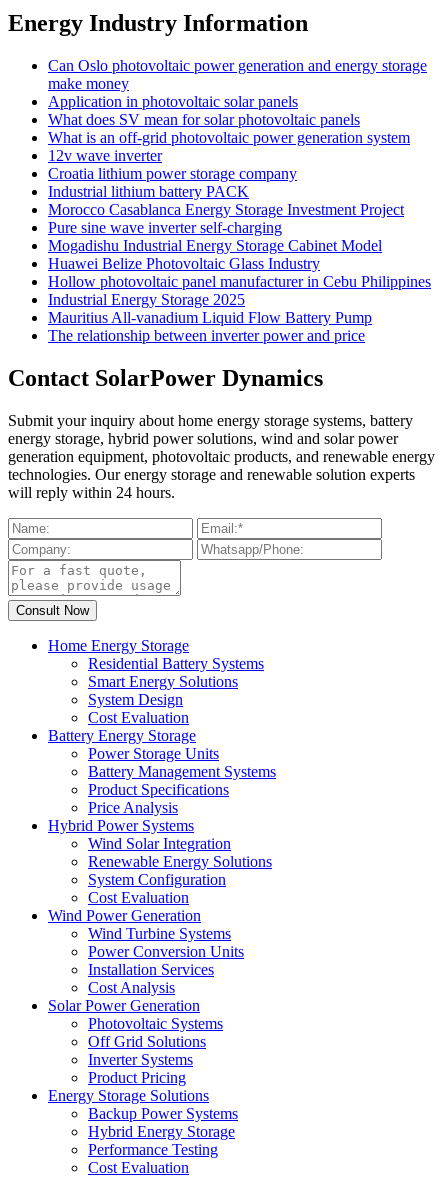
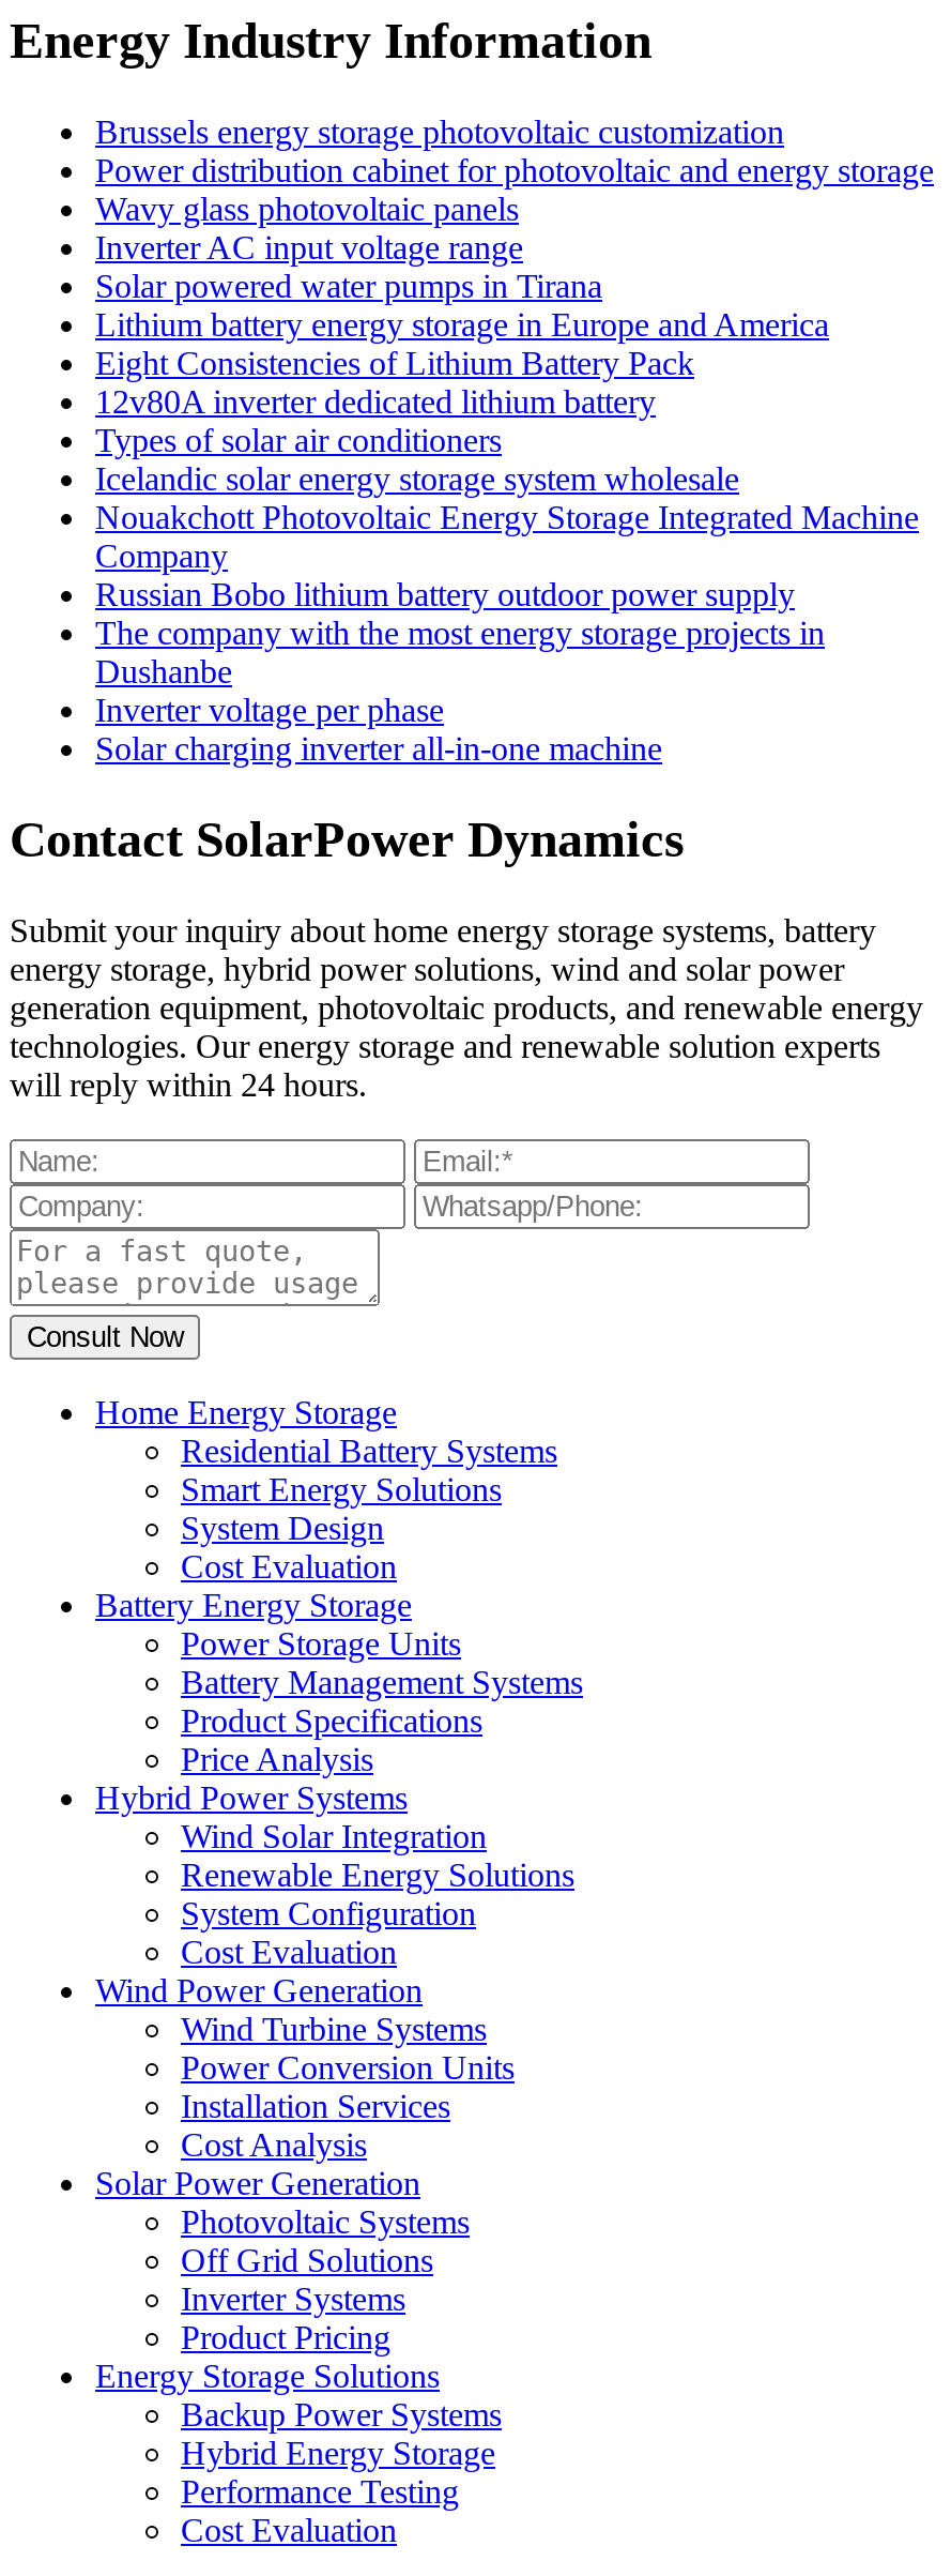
- Can Oslo photovoltaic power generation and energy storage
- make money
- Application in photovoltaic solar panels
- What does SV mean for solar photovoltaic panels
- What is an off-grid photovoltaic power generation system
- 12v wave inverter
- Croatia lithium power storage company
- Industrial lithium battery PACK
- Morocco Casablanca Energy Storage Investment Project
- Pure sine wave inverter self-charging
- Mogadishu Industrial Energy Storage Cabinet Model
- Huawei Belize Photovoltaic Glass Industry
- Hollow photovoltaic panel manufacturer in Cebu Philippines
- Industrial Energy Storage 2025
- Mauritius All-vanadium Liquid Flow Battery Pump
- The relationship between inverter power and price
+ Brussels energy storage photovoltaic customization
+ Power distribution cabinet for photovoltaic and energy storage
+ Wavy glass photovoltaic panels
+ Inverter AC input voltage range
+ Solar powered water pumps in Tirana
+ Lithium battery energy storage in Europe and America
+ Eight Consistencies of Lithium Battery Pack
+ 12v80A inverter dedicated lithium battery
+ Types of solar air conditioners
+ Icelandic solar energy storage system wholesale
+ Nouakchott Photovoltaic Energy Storage Integrated Machine
+ Company
+ Russian Bobo lithium battery outdoor power supply
+ The company with the most energy storage projects in
+ Dushanbe
+ Inverter voltage per phase
+ Solar charging inverter all-in-one machine
